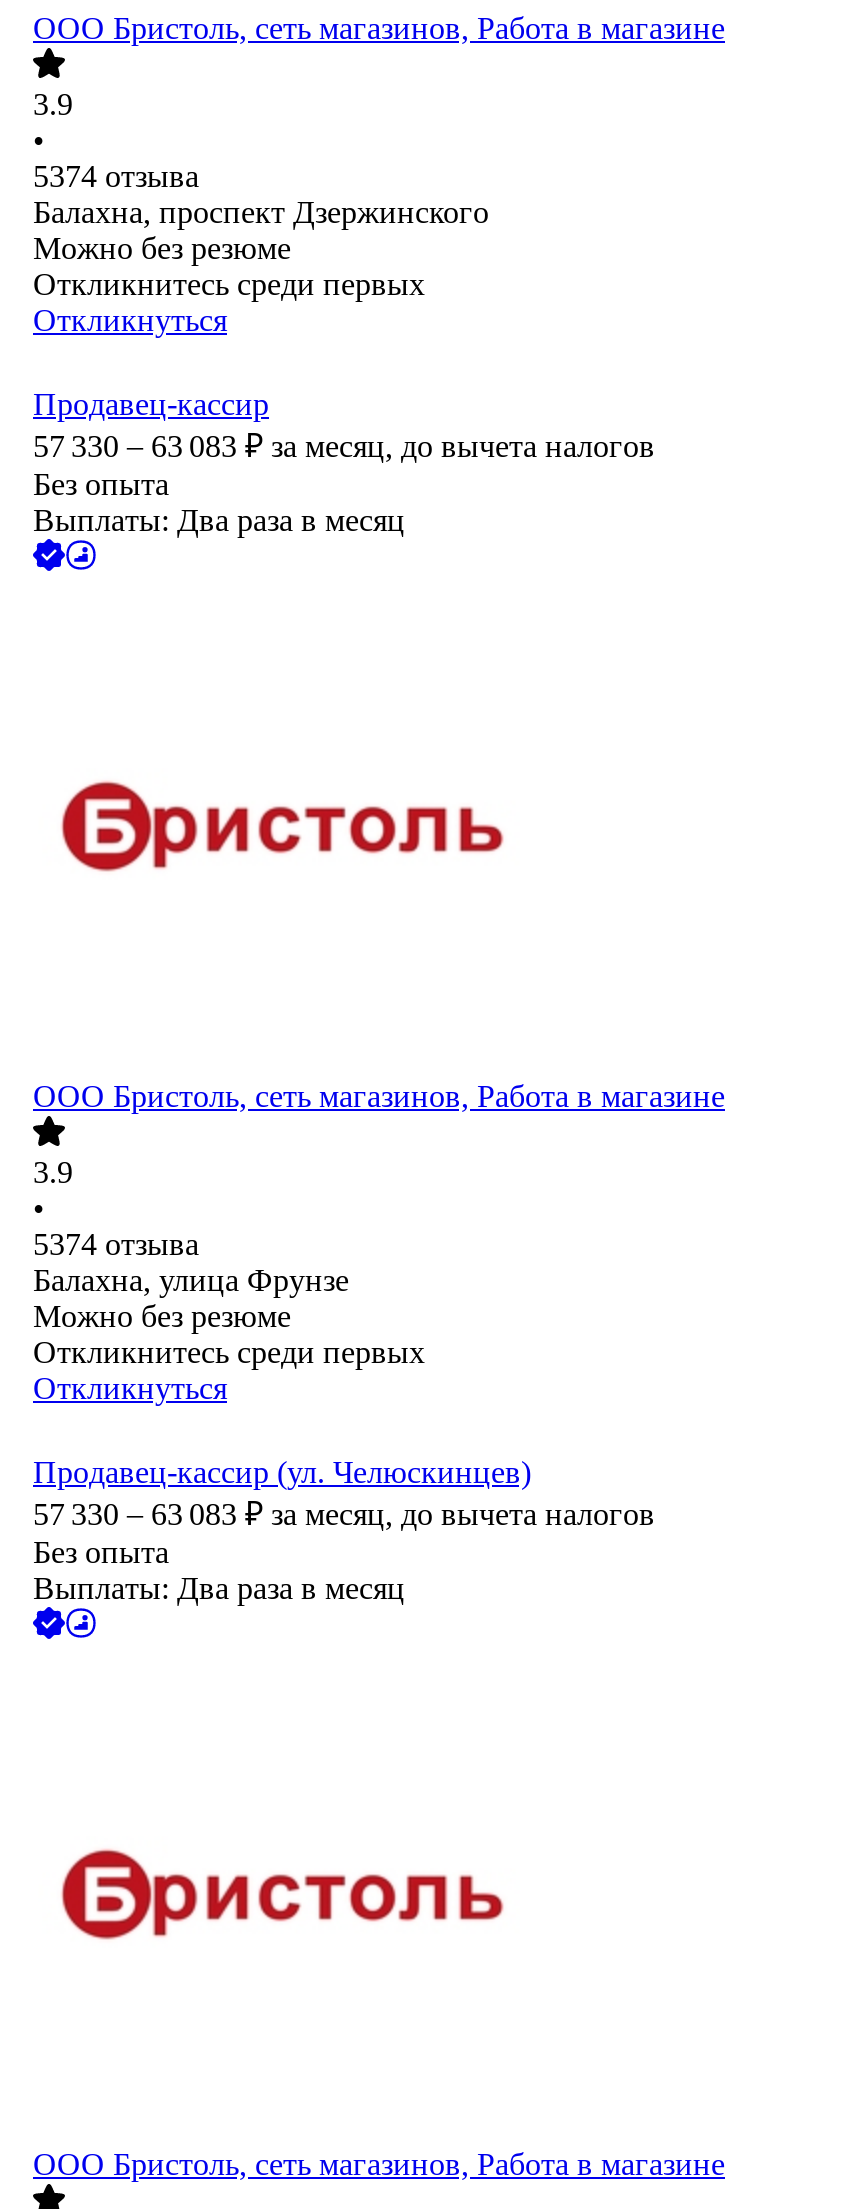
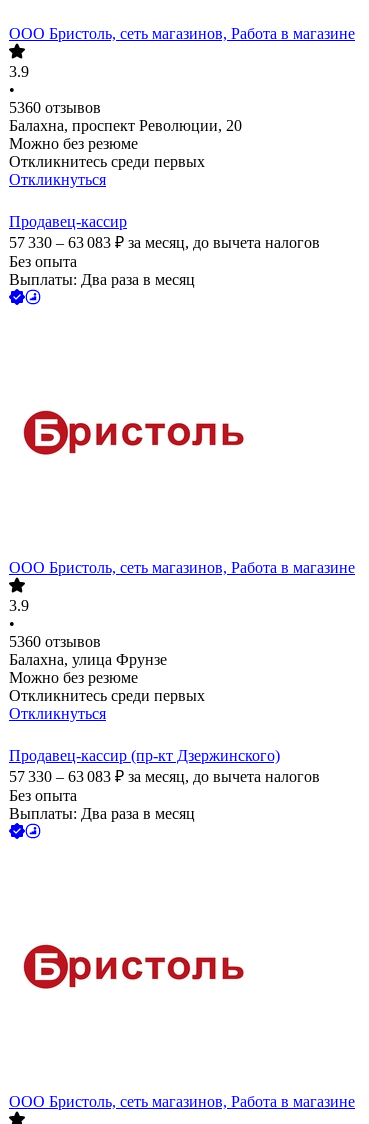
- 5374 отзыва
- Балахна, проспект Дзержинского
+ 5360 отзывов
+ Балахна, проспект Революции, 20

- 5374 отзыва
+ 5360 отзывов

- Продавец-кассир (ул. Челюскинцев)
+ Продавец-кассир (пр-кт Дзержинского)
